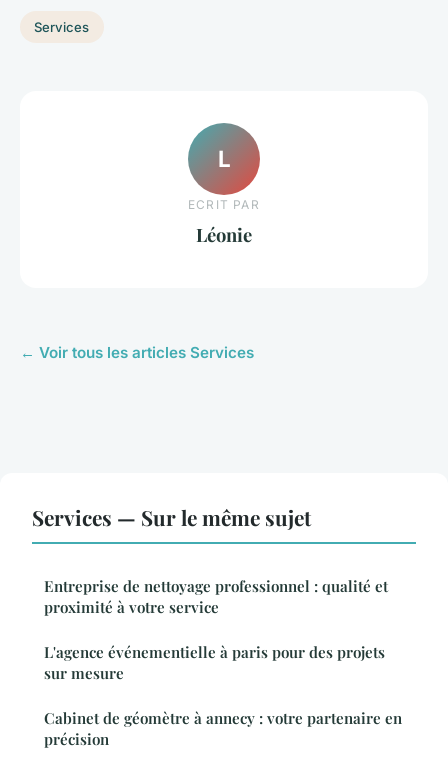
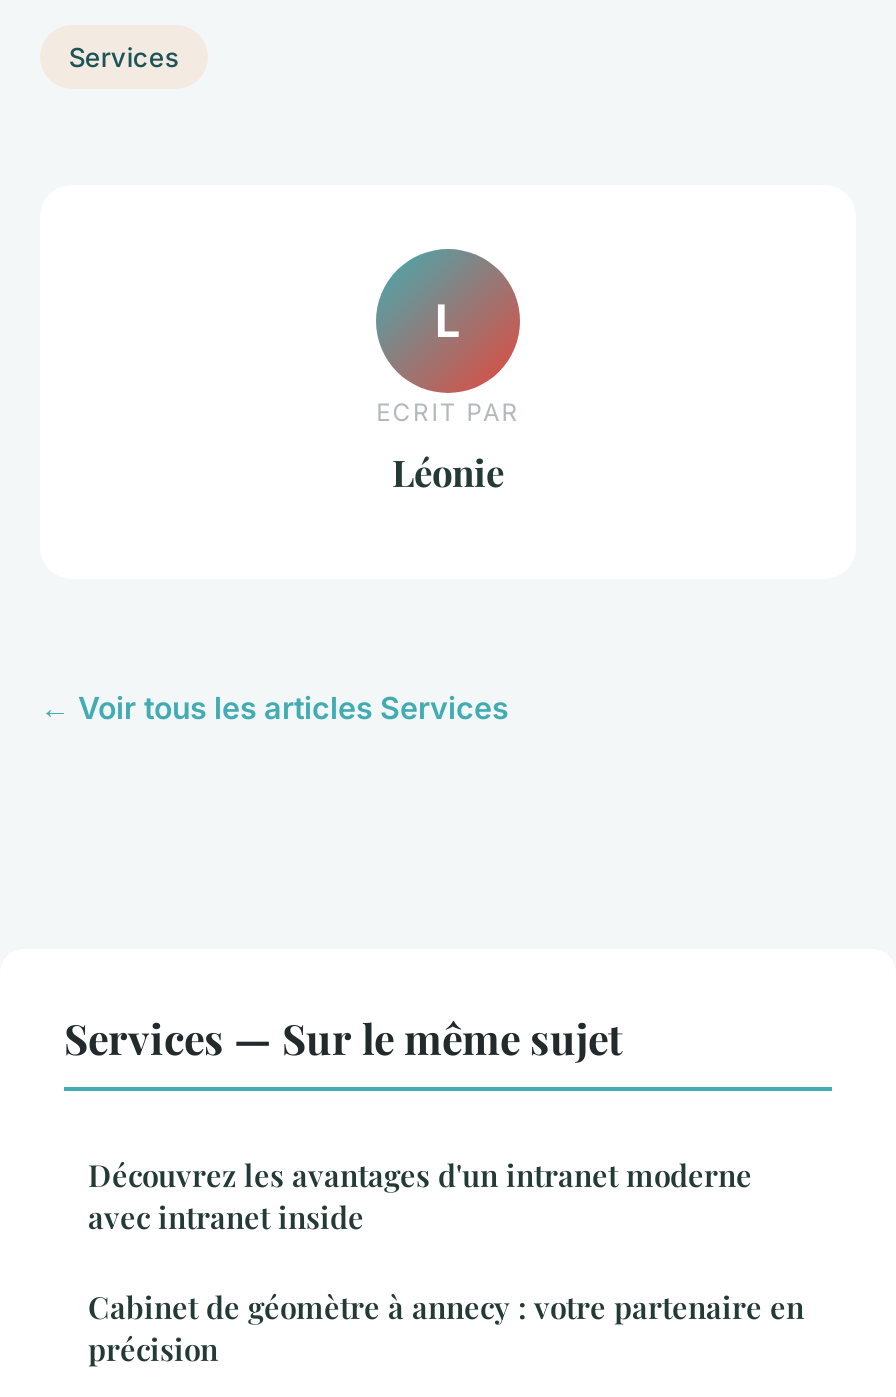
- Entreprise de nettoyage professionnel : qualité et
- proximité à votre service
- L'agence événementielle à paris pour des projets
- sur mesure
+ Découvrez les avantages d'un intranet moderne
+ avec intranet inside
